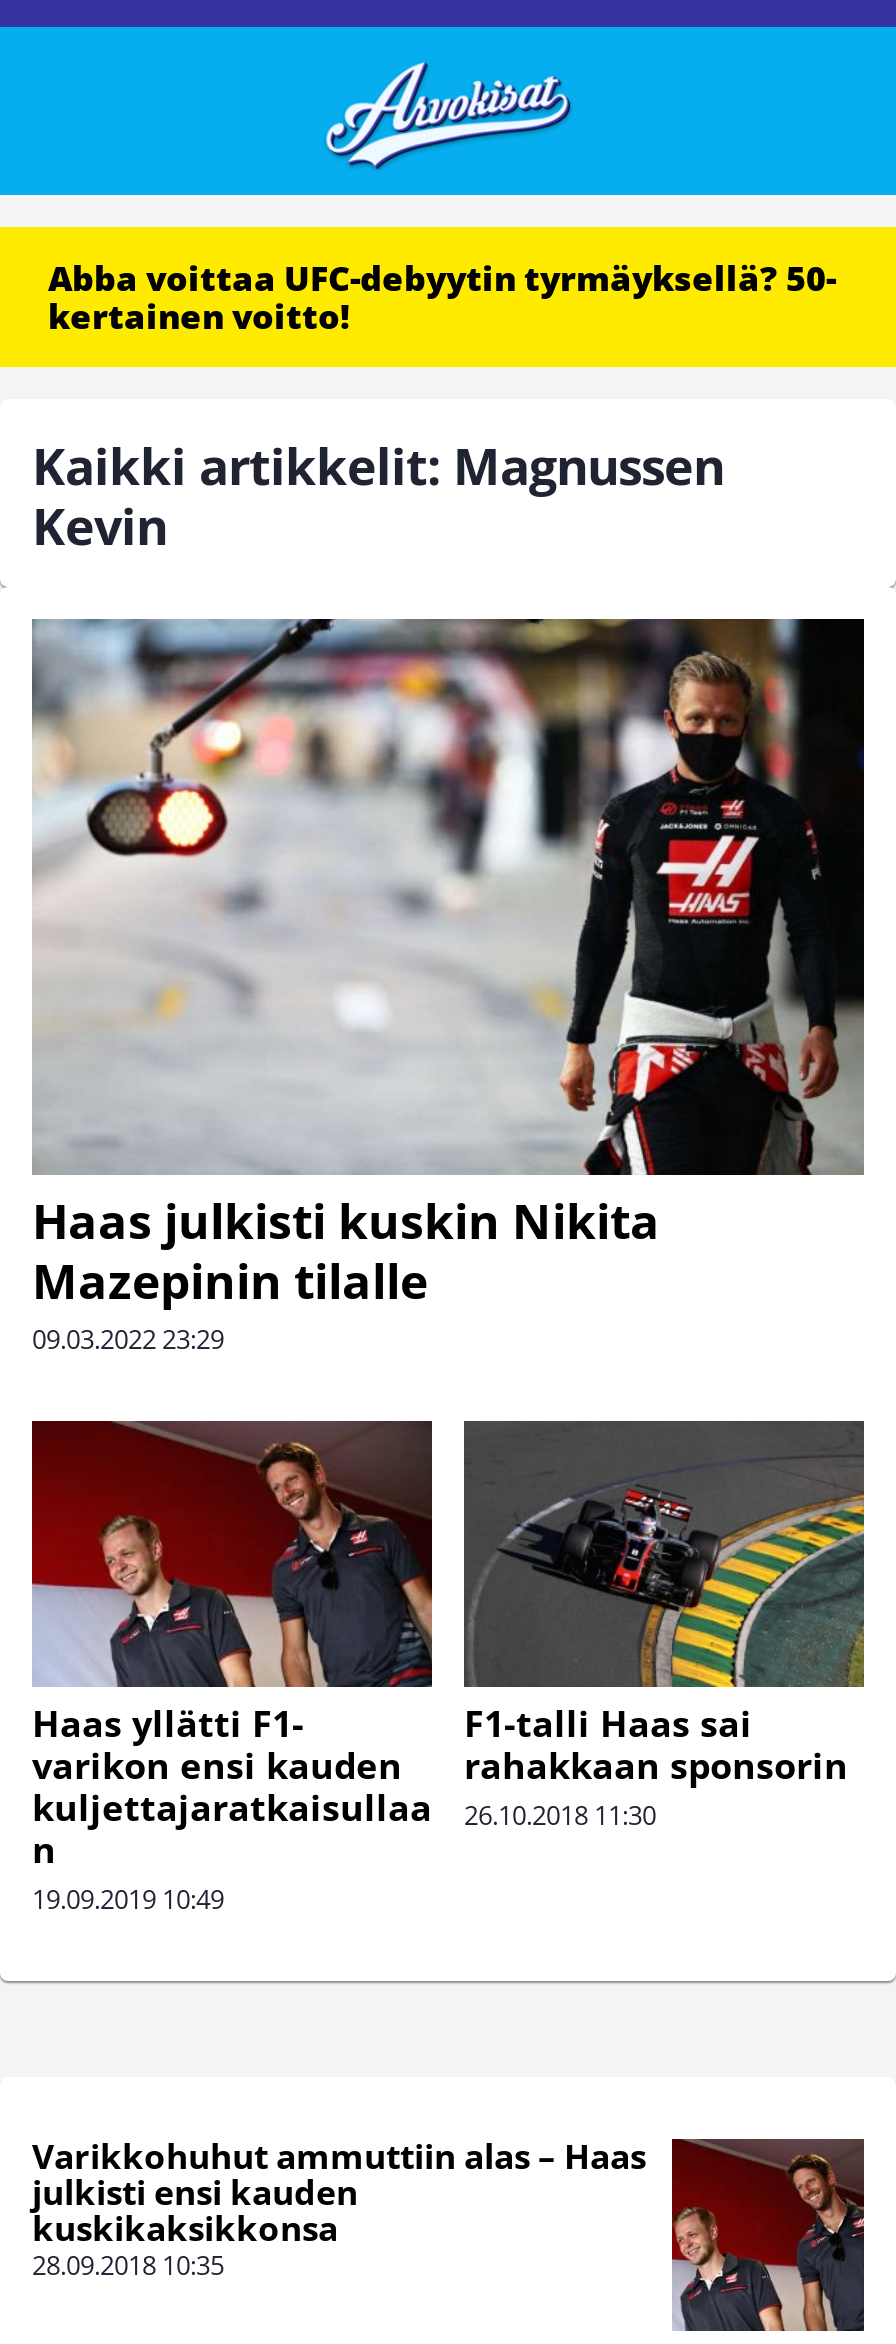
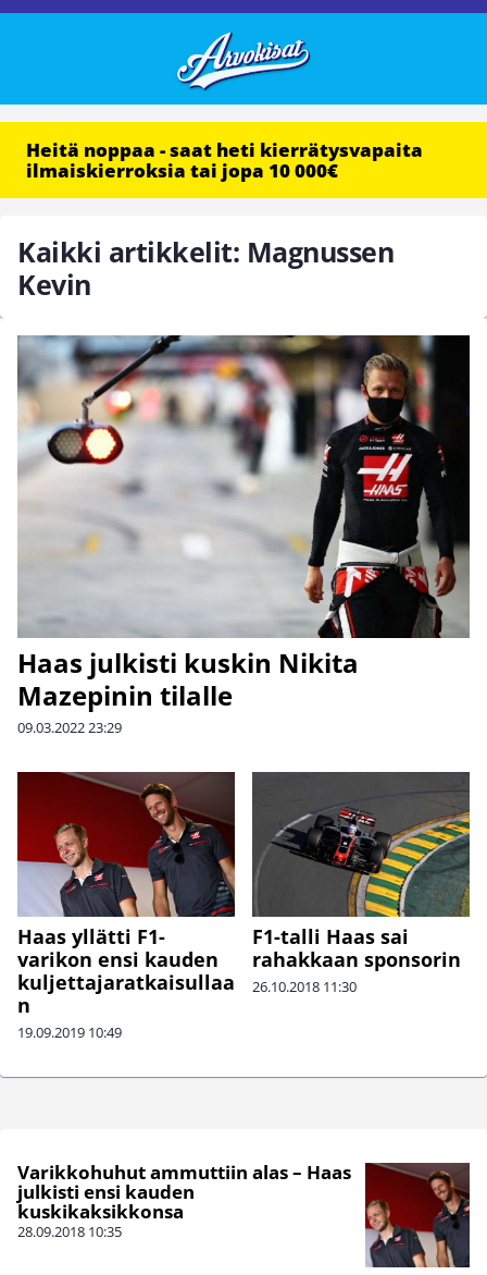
- Abba voittaa UFC-debyytin tyrmäyksellä? 50-
- kertainen voitto!
+ Heitä noppaa - saat heti kierrätysvapaita
+ ilmaiskierroksia tai jopa 10 000€
